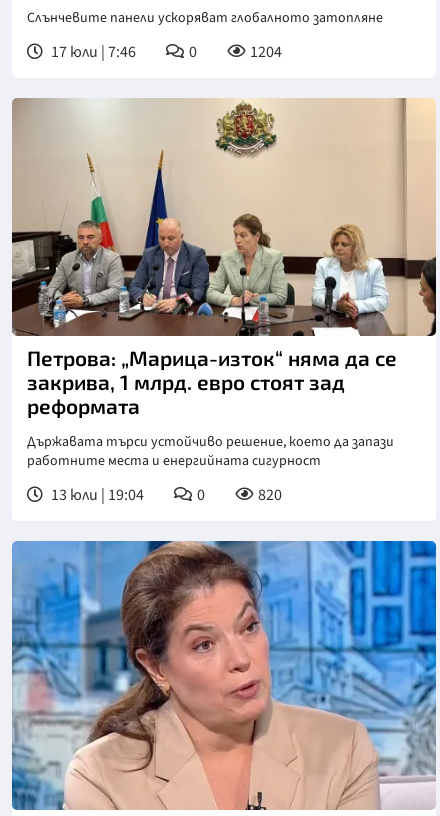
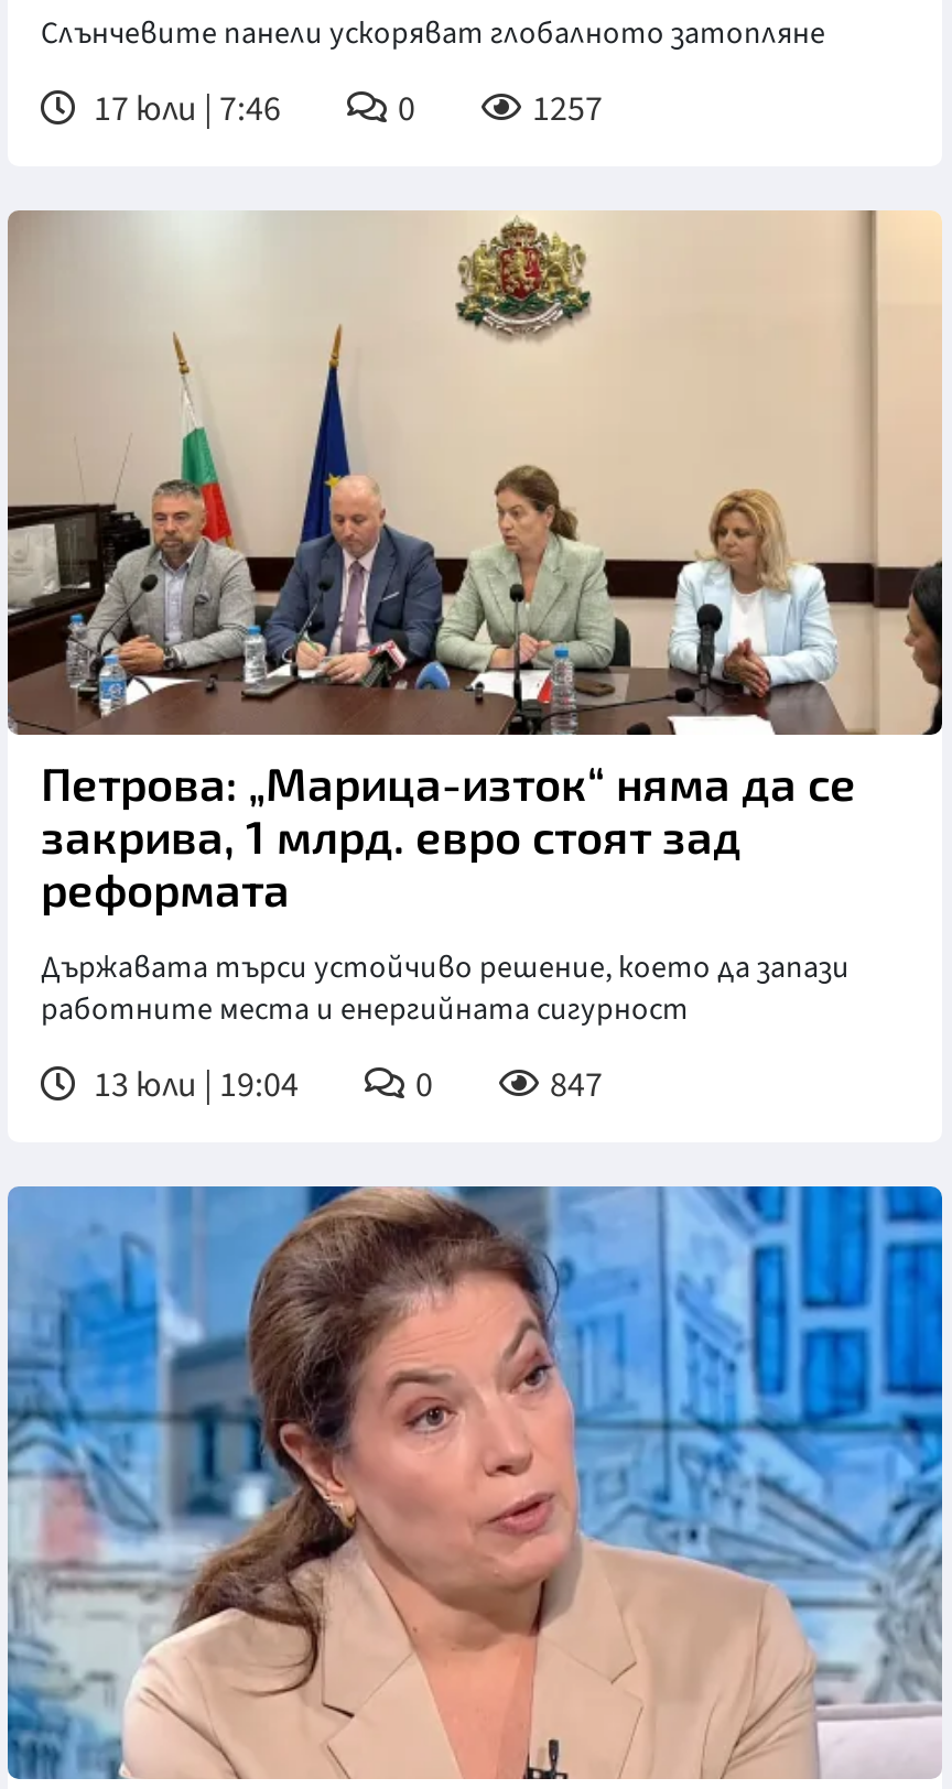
- 1204
+ 1257

- 820
+ 847
